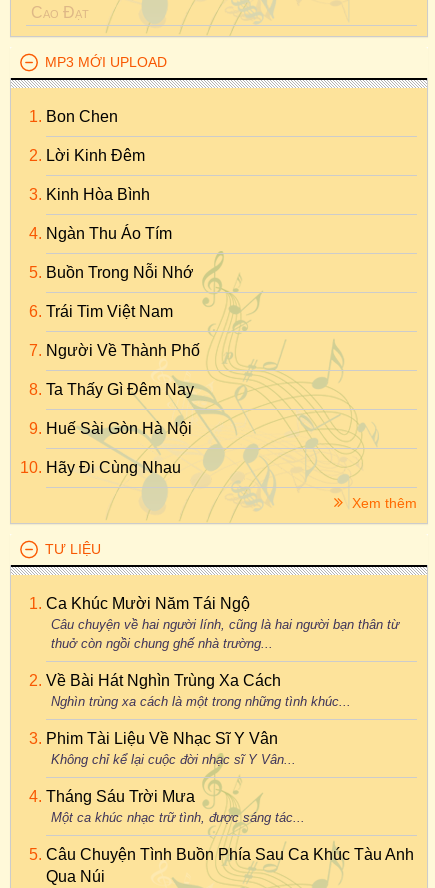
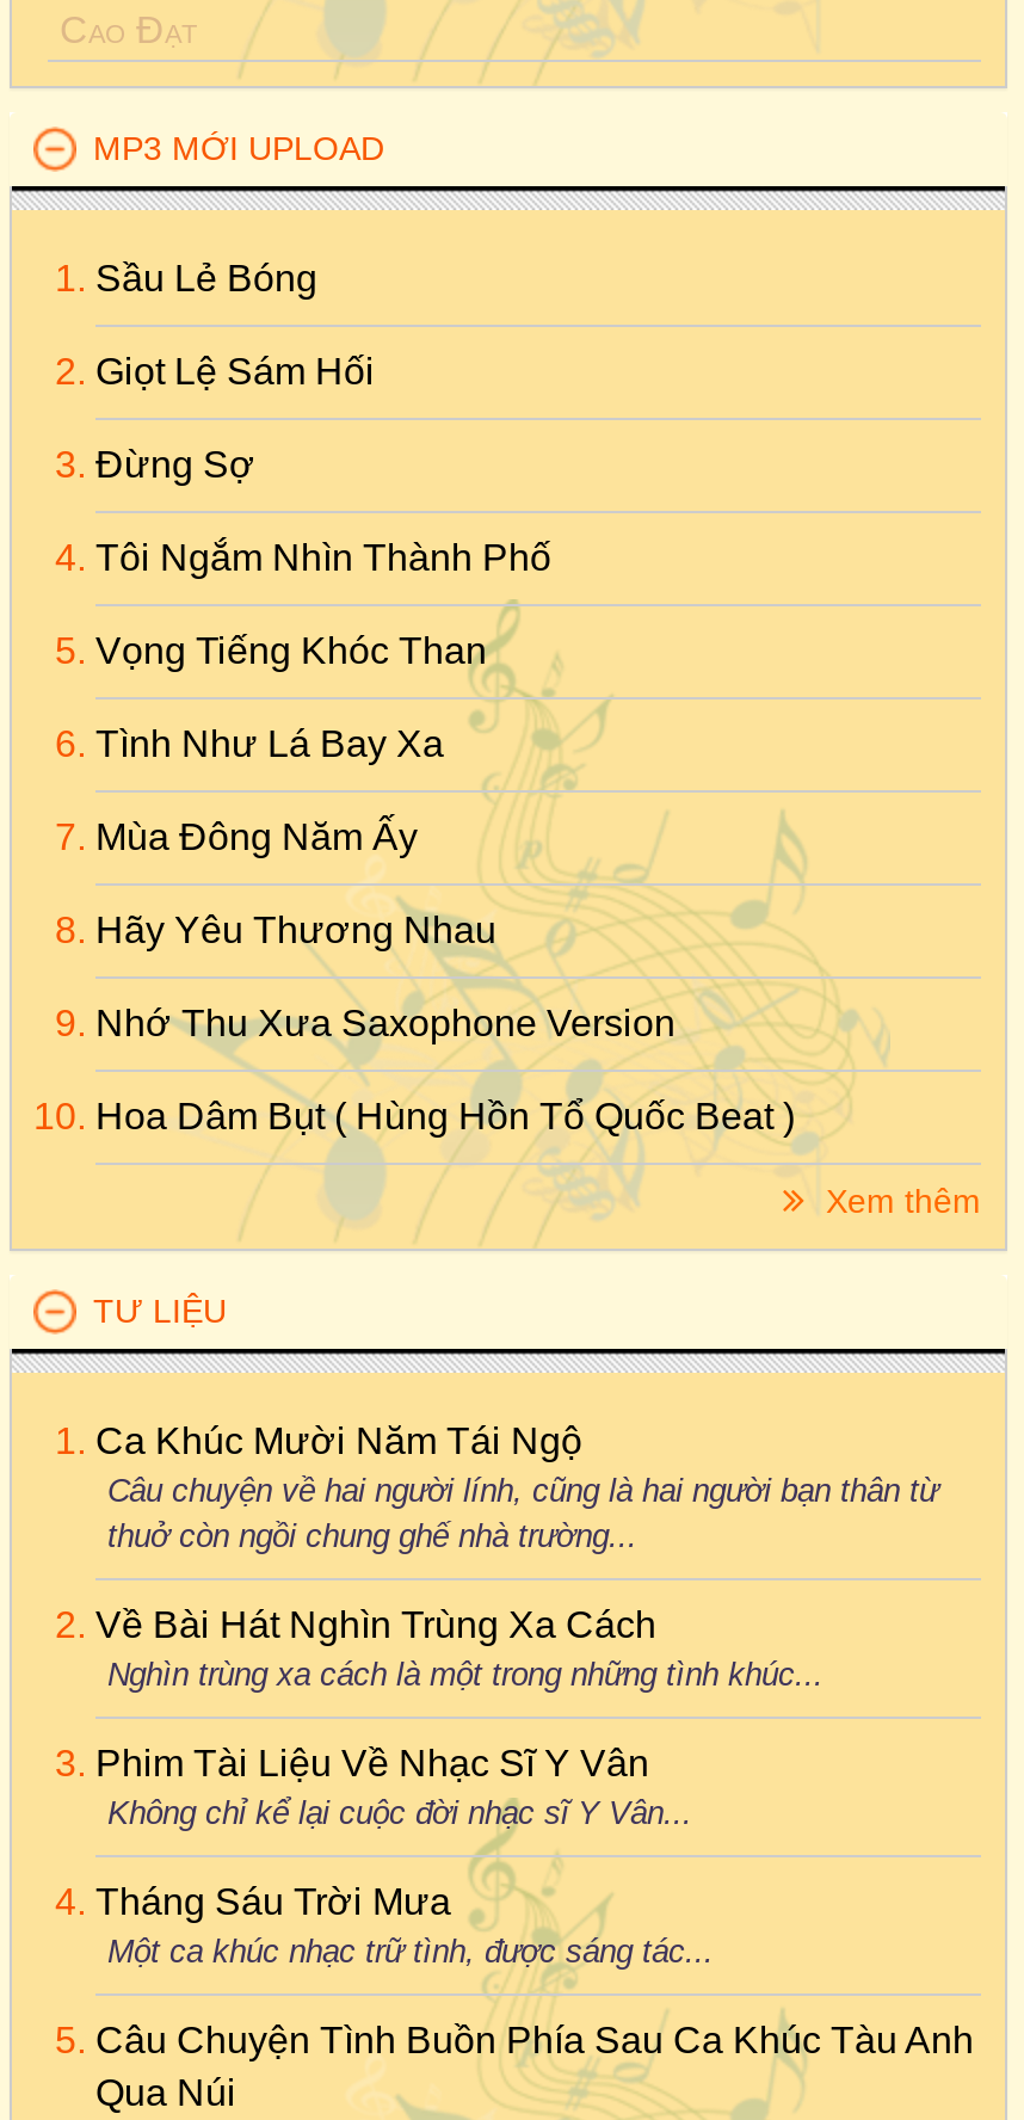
- Bon Chen
+ Sầu Lẻ Bóng

- Lời Kinh Đêm
+ Giọt Lệ Sám Hối

- Kinh Hòa Bình
+ Đừng Sợ

- Ngàn Thu Áo Tím
+ Tôi Ngắm Nhìn Thành Phố

- Buồn Trong Nỗi Nhớ
+ Vọng Tiếng Khóc Than

- Trái Tim Việt Nam
+ Tình Như Lá Bay Xa

- Người Về Thành Phố
+ Mùa Đông Năm Ấy

- Ta Thấy Gì Đêm Nay
+ Hãy Yêu Thương Nhau

- Huế Sài Gòn Hà Nội
+ Nhớ Thu Xưa Saxophone Version

- Hãy Đi Cùng Nhau
+ Hoa Dâm Bụt ( Hùng Hồn Tổ Quốc Beat )
